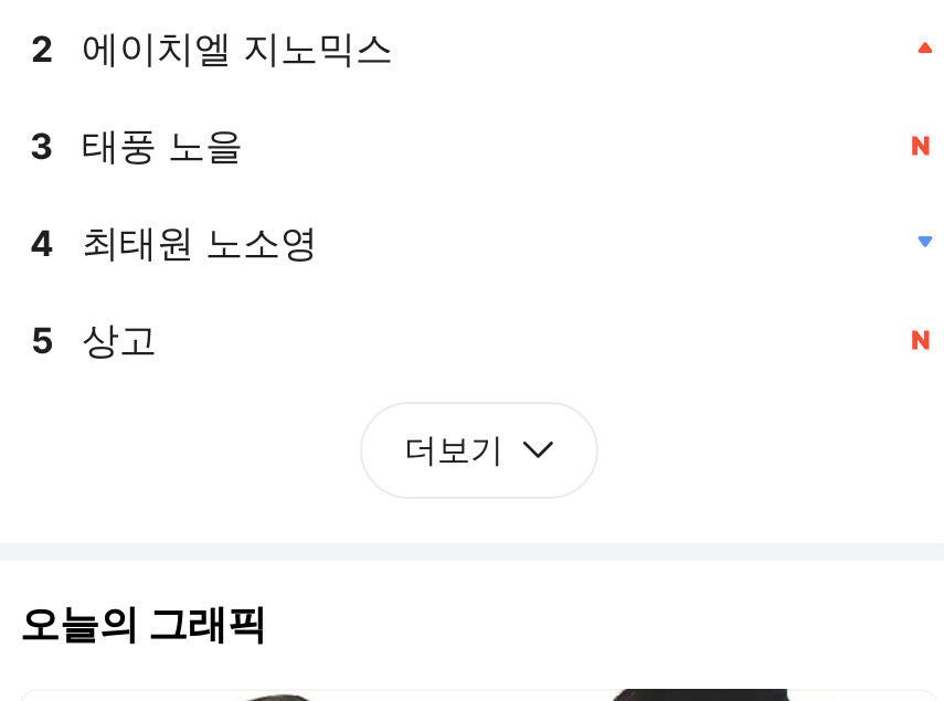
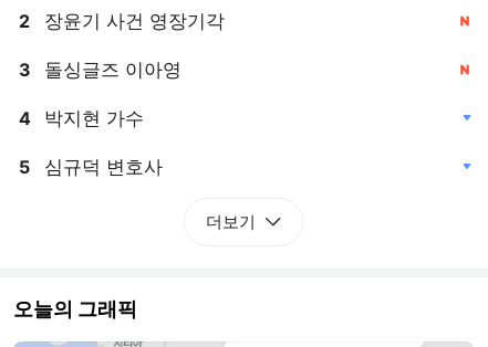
- 에이치엘 지노믹스
+ 장윤기 사건 영장기각

- 태풍 노을
+ 돌싱글즈 이아영

- 최태원 노소영
+ 박지현 가수

- 상고
+ 심규덕 변호사
